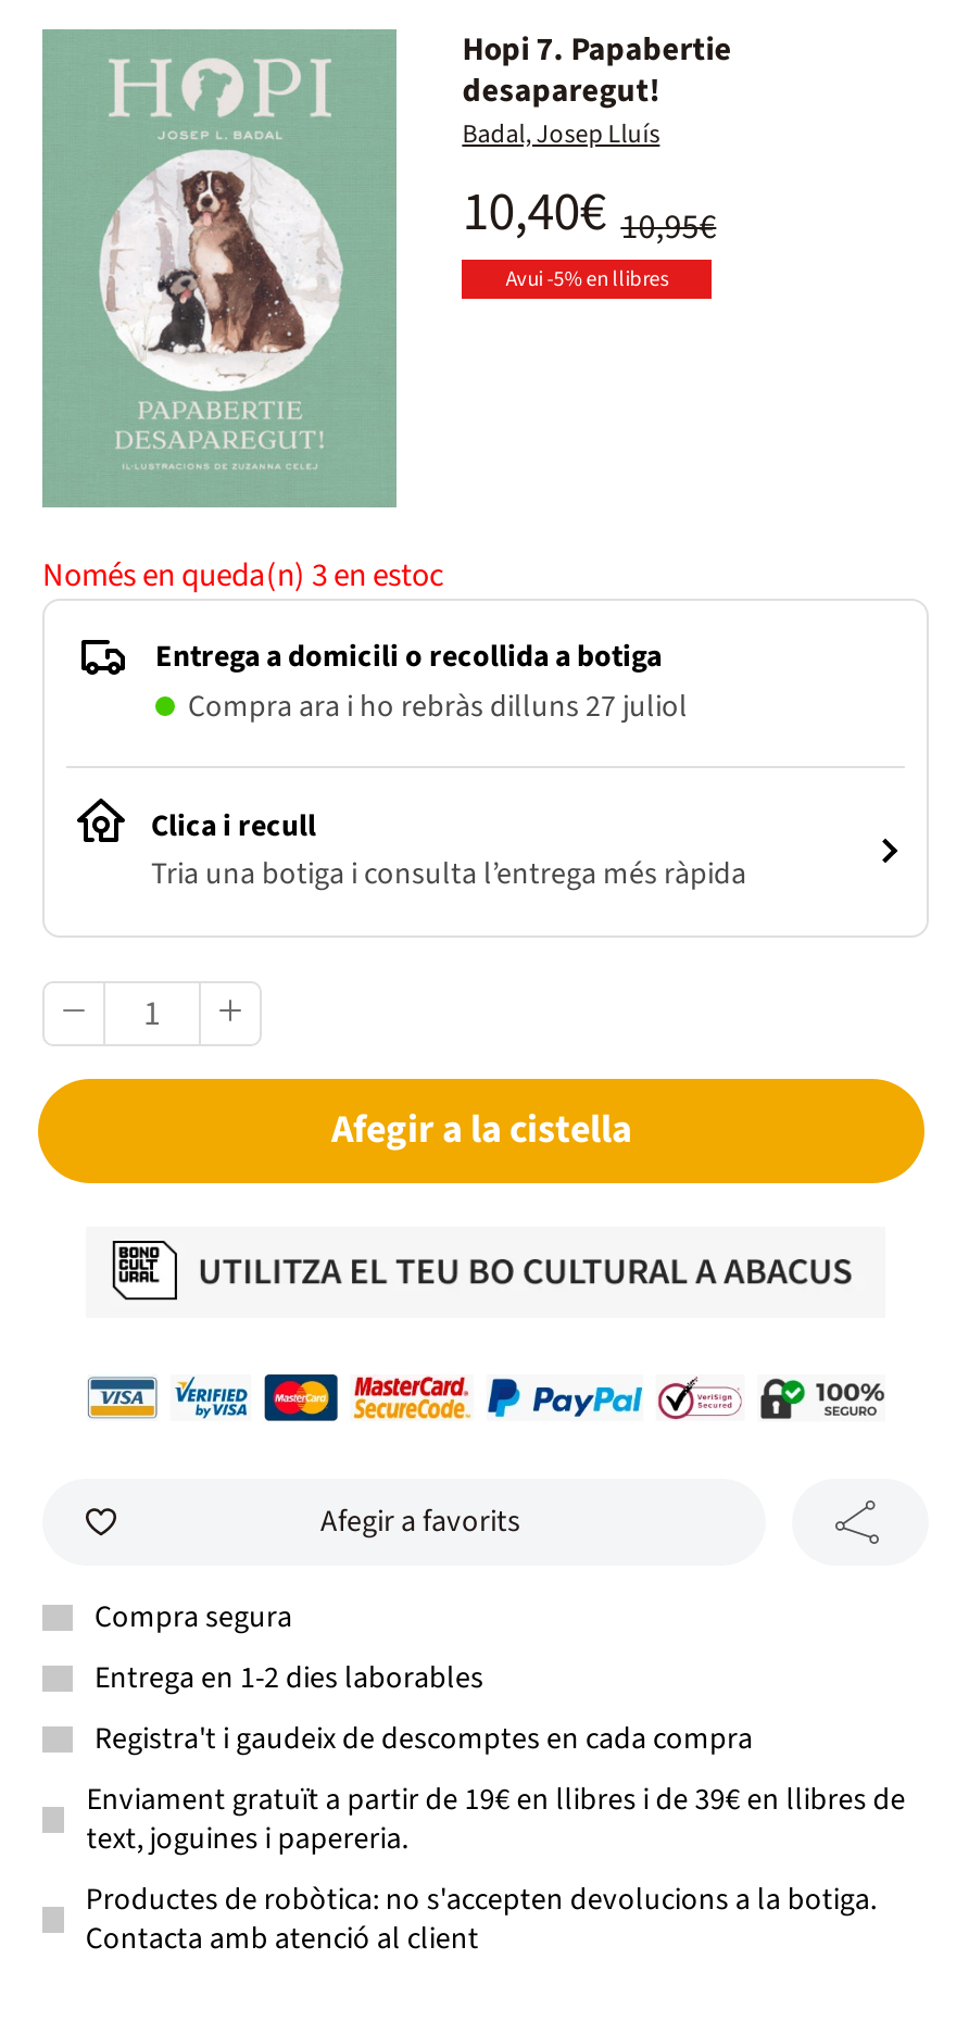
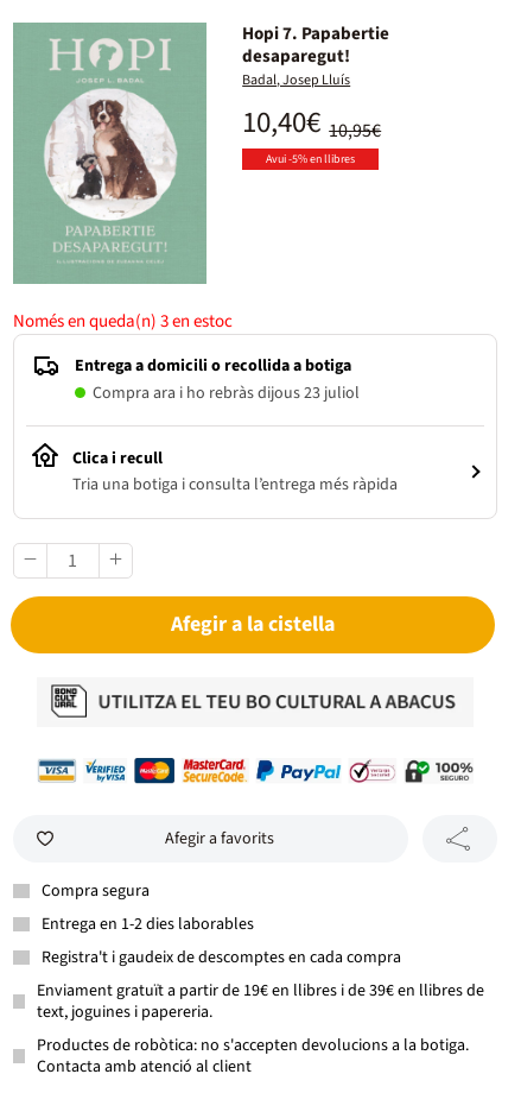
- Compra ara i ho rebràs dilluns 27 juliol
+ Compra ara i ho rebràs dijous 23 juliol
